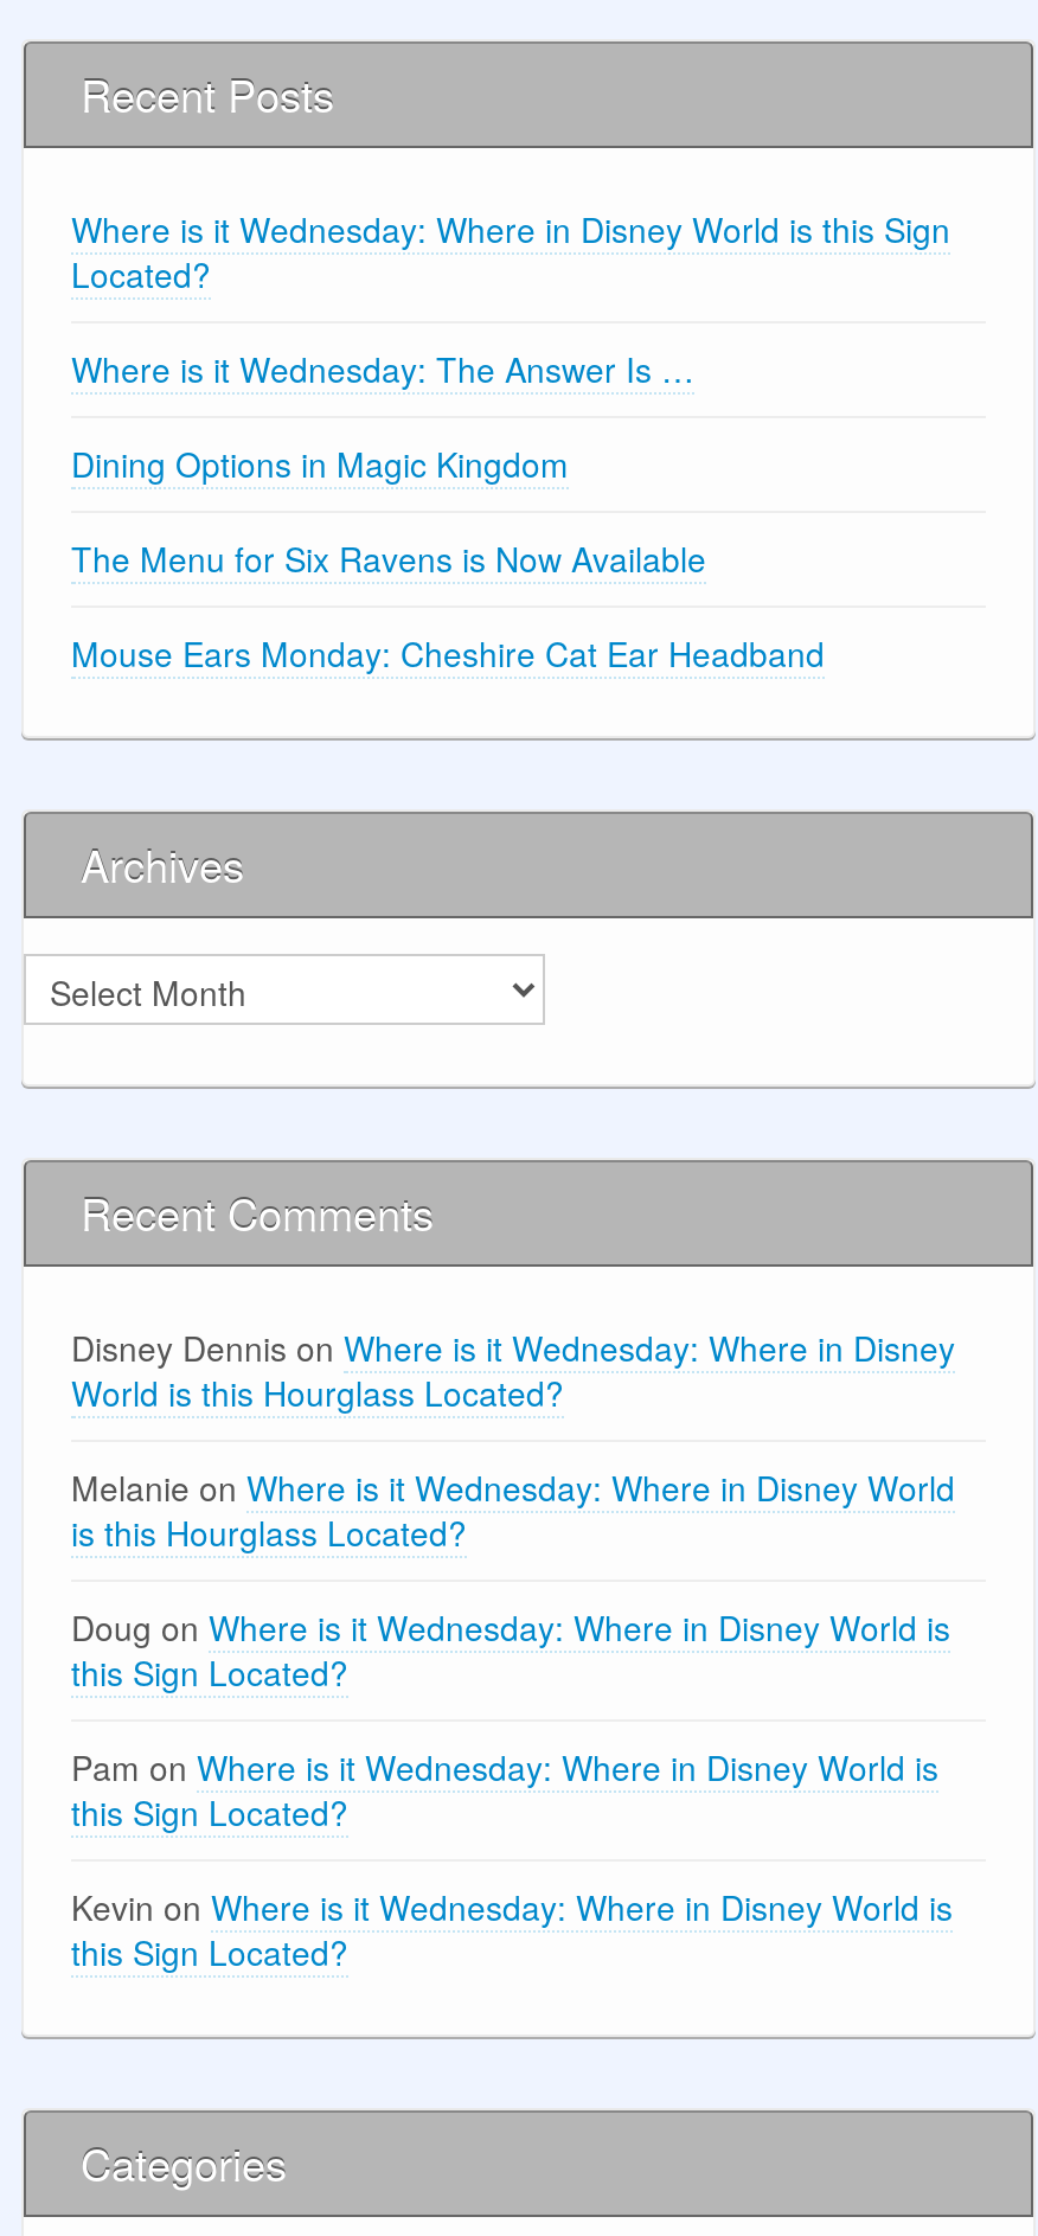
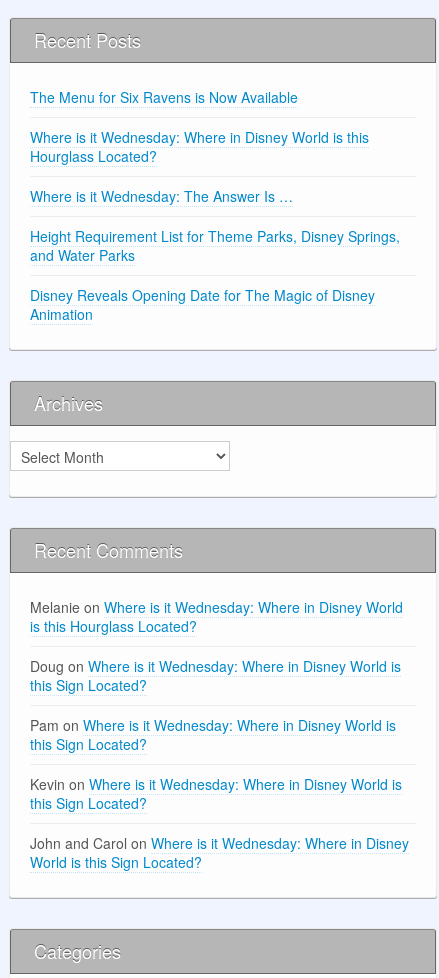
- Where is it Wednesday: Where in Disney World is this Sign
- Located?
- Dining Options in Magic Kingdom

moved down: Where is it Wednesday: The Answer Is …

moved up: The Menu for Six Ravens is Now Available

- Mouse Ears Monday: Cheshire Cat Ear Headband
+ Where is it Wednesday: Where in Disney World is this
+ Hourglass Located?
+ Height Requirement List for Theme Parks, Disney Springs,
+ and Water Parks
+ Disney Reveals Opening Date for The Magic of Disney
+ Animation

- Disney Dennis on Where is it Wednesday: Where in Disney
- World is this Hourglass Located?

moved up: Melanie on Where is it Wednesday: Where in Disney World | is this Hourglass Located? | Doug on Where is it Wednesday: Where in Disney World is | this Sign Located? | Pam on Where is it Wednesday: Where in Disney World is | this Sign Located? | Kevin on Where is it Wednesday: Where in Disney World is | this Sign Located?

+ John and Carol on Where is it Wednesday: Where in Disney
+ World is this Sign Located?
